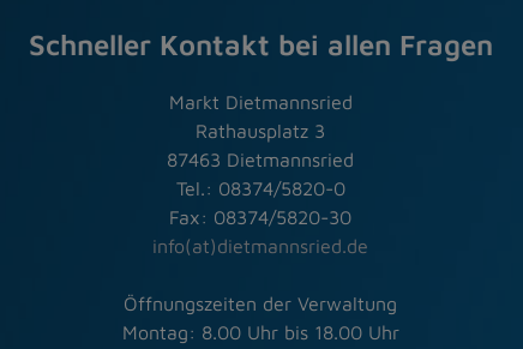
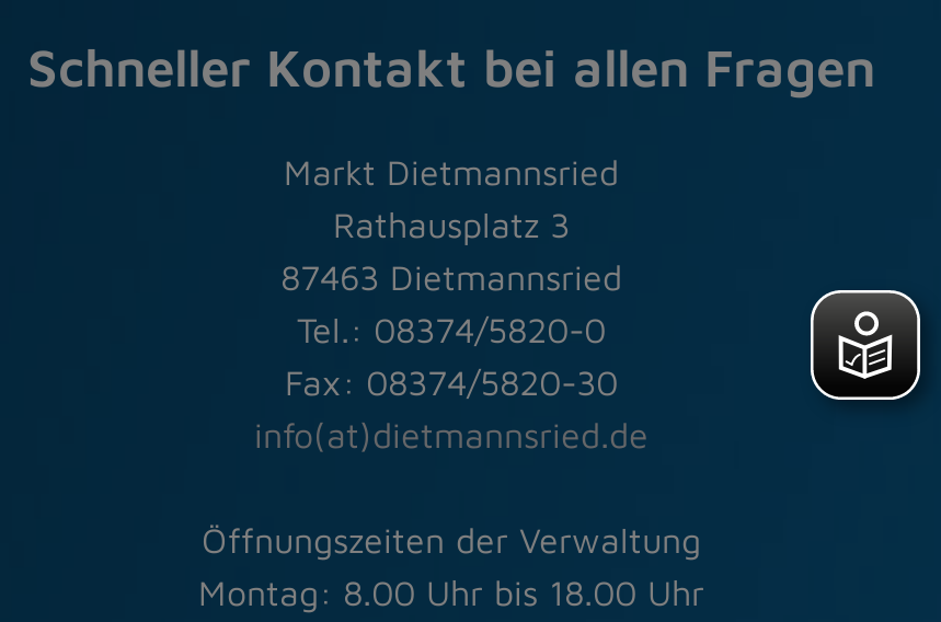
+ [image]
